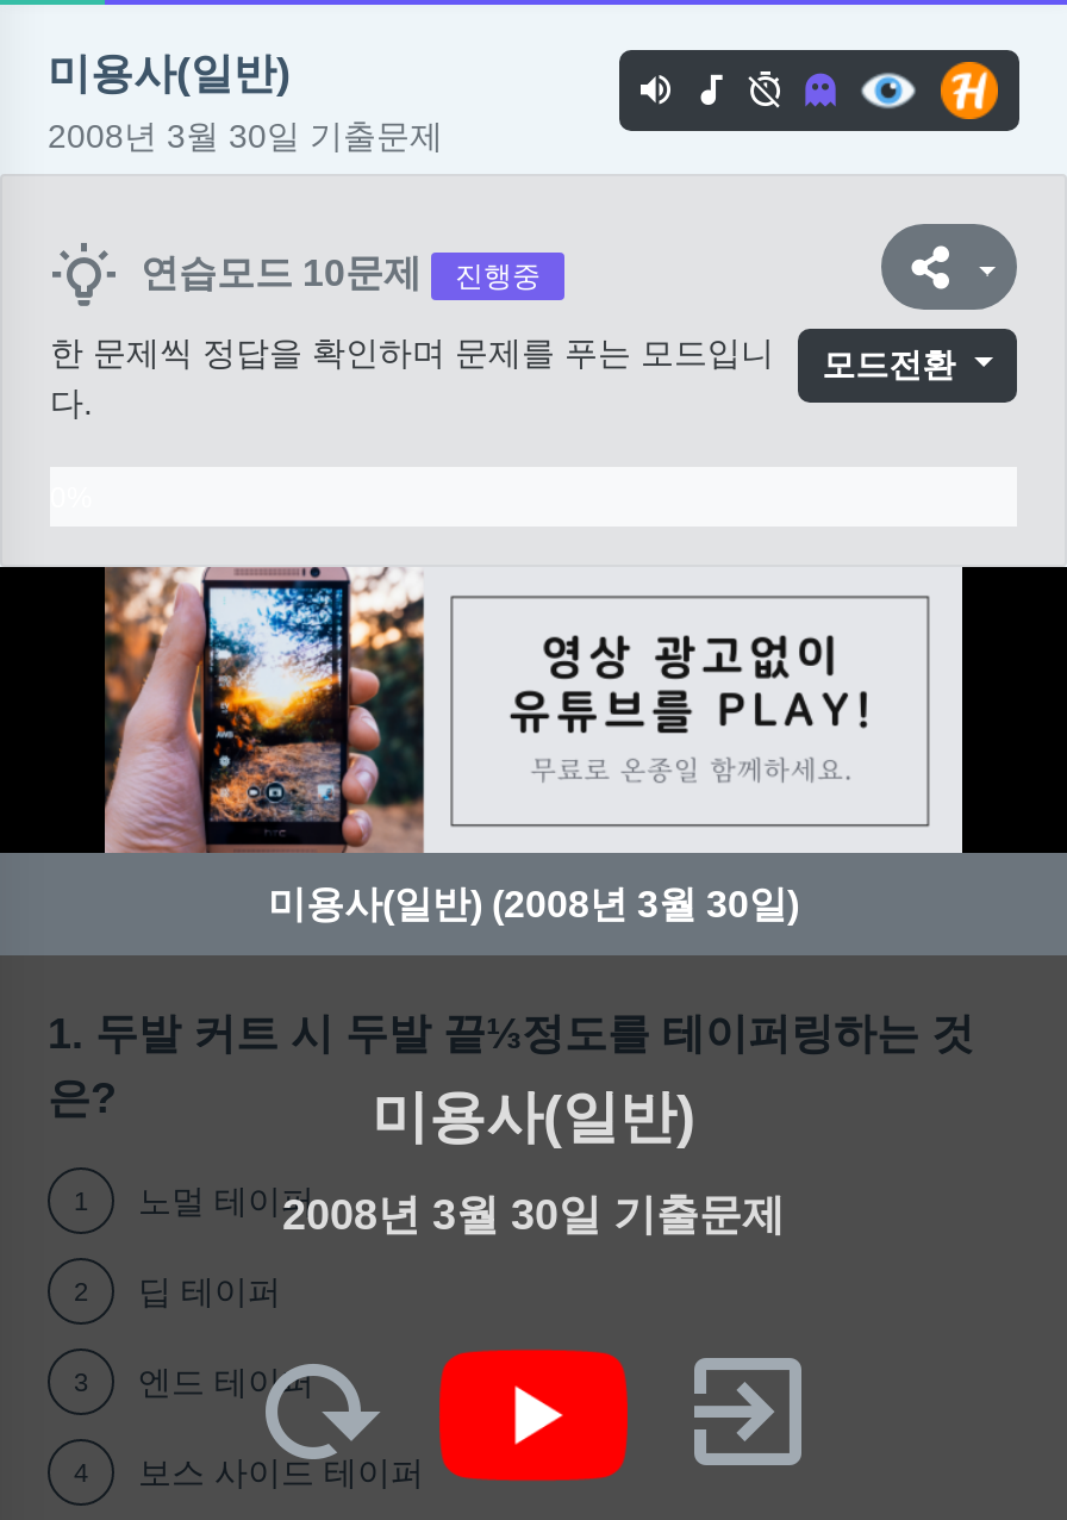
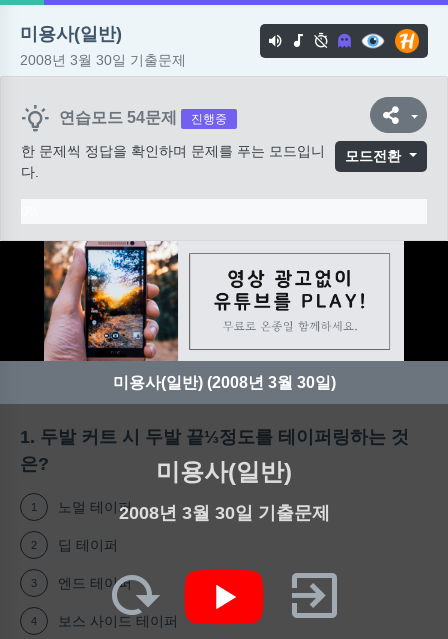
- 연습모드 10문제
+ 연습모드 54문제
